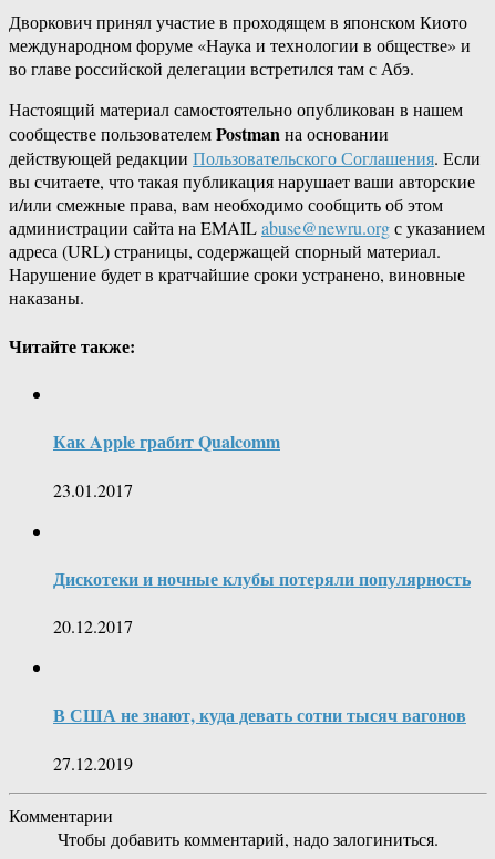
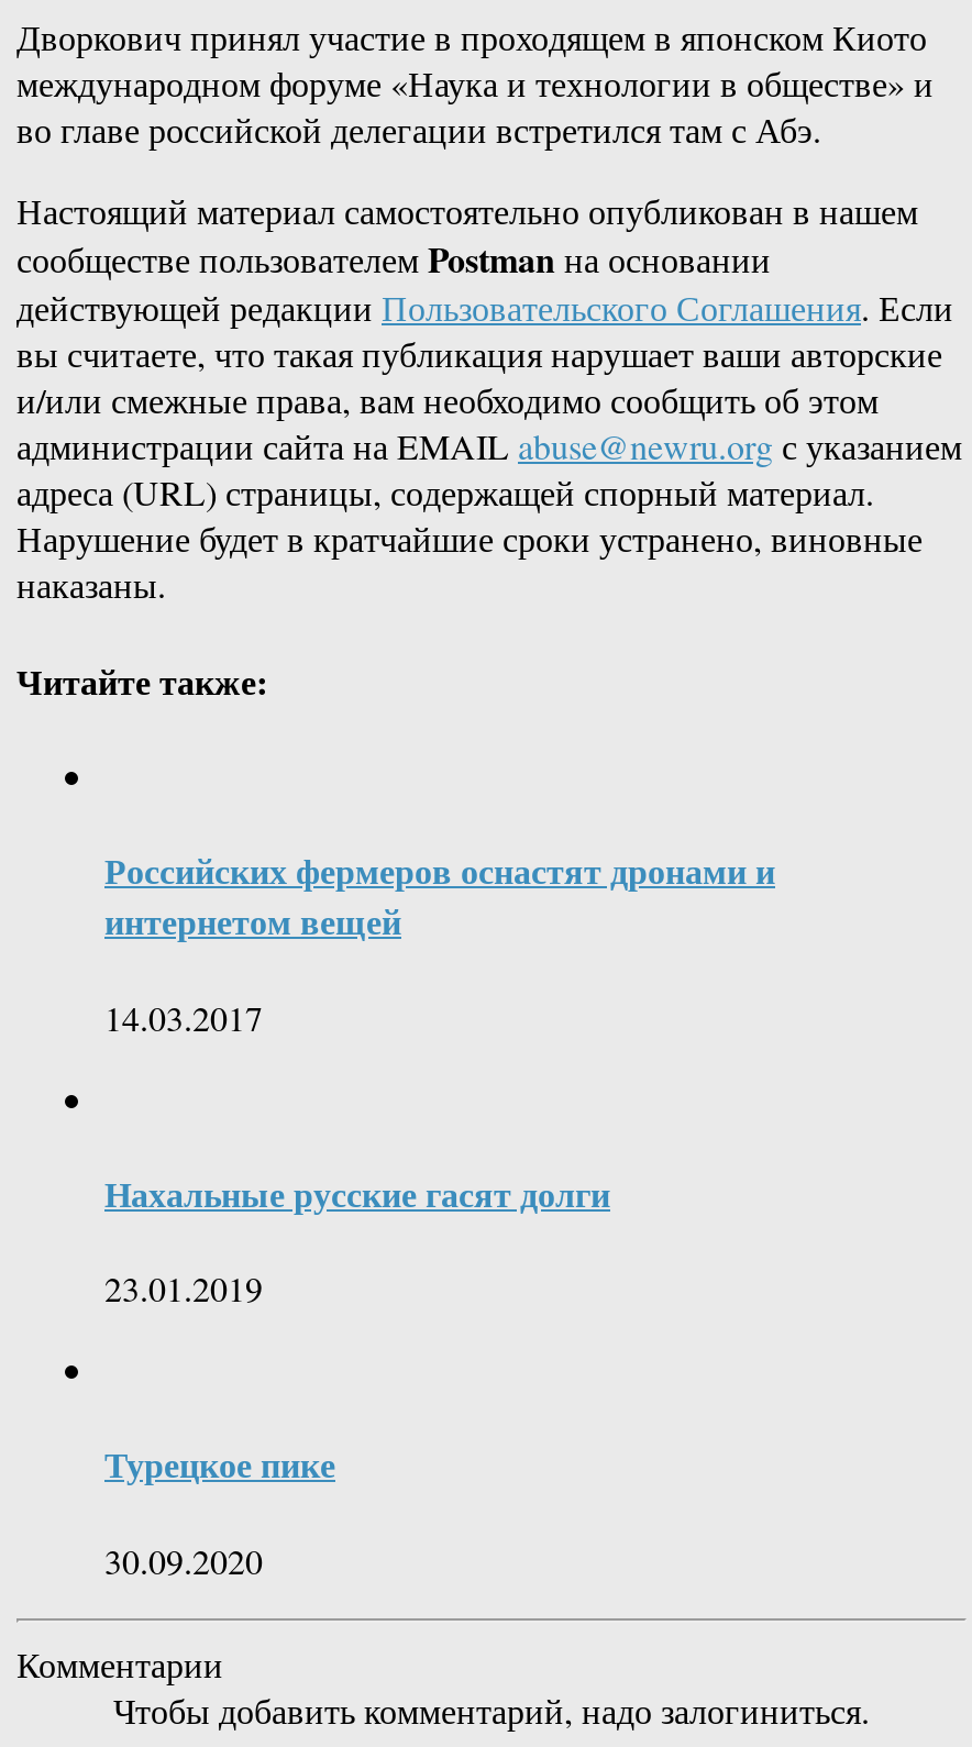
- Как Apple грабит Qualcomm
+ Российских фермеров оснастят дронами и
+ интернетом вещей

- 23.01.2017
+ 14.03.2017

- Дискотеки и ночные клубы потеряли популярность
+ Нахальные русские гасят долги

- 20.12.2017
+ 23.01.2019

- В США не знают, куда девать сотни тысяч вагонов
+ Турецкое пике

- 27.12.2019
+ 30.09.2020
